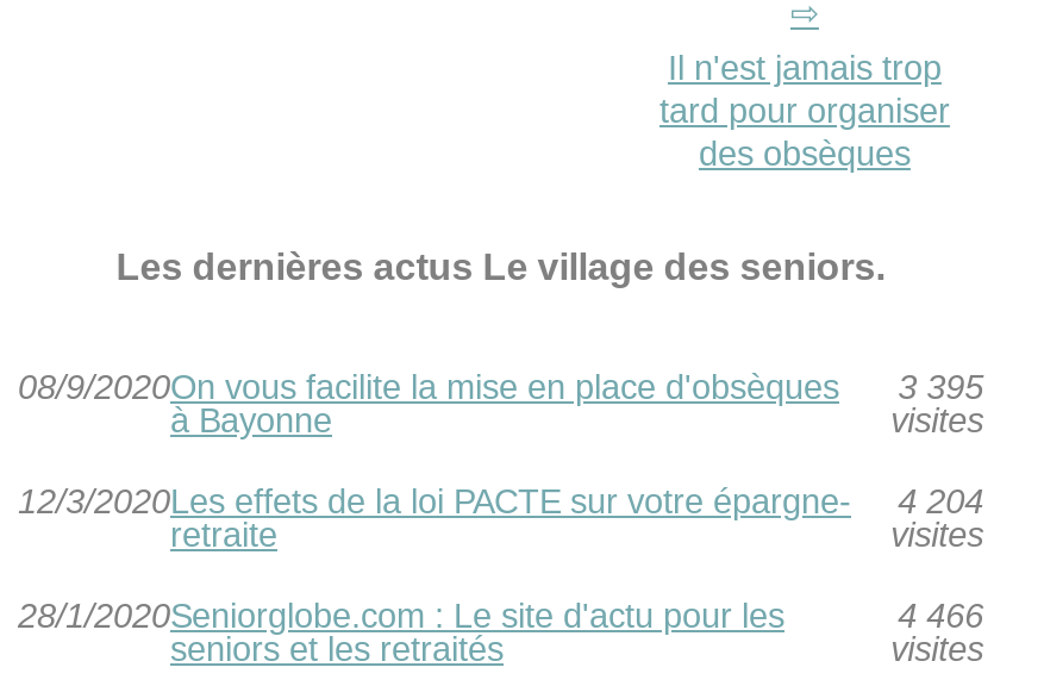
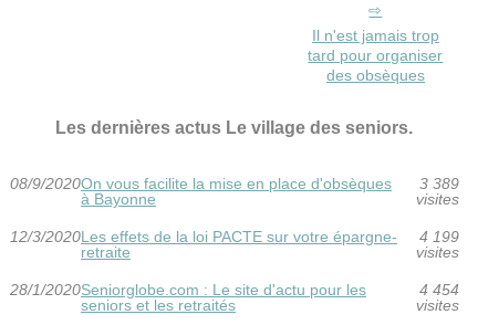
- 08/9/2020On vous facilite la mise en place d'obsèques 3 395
+ 08/9/2020On vous facilite la mise en place d'obsèques 3 389

- 12/3/2020Les effets de la loi PACTE sur votre épargne- 4 204
+ 12/3/2020Les effets de la loi PACTE sur votre épargne- 4 199

- 4 466
+ 4 454
